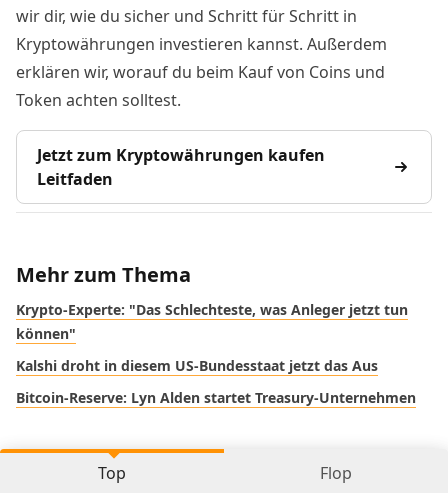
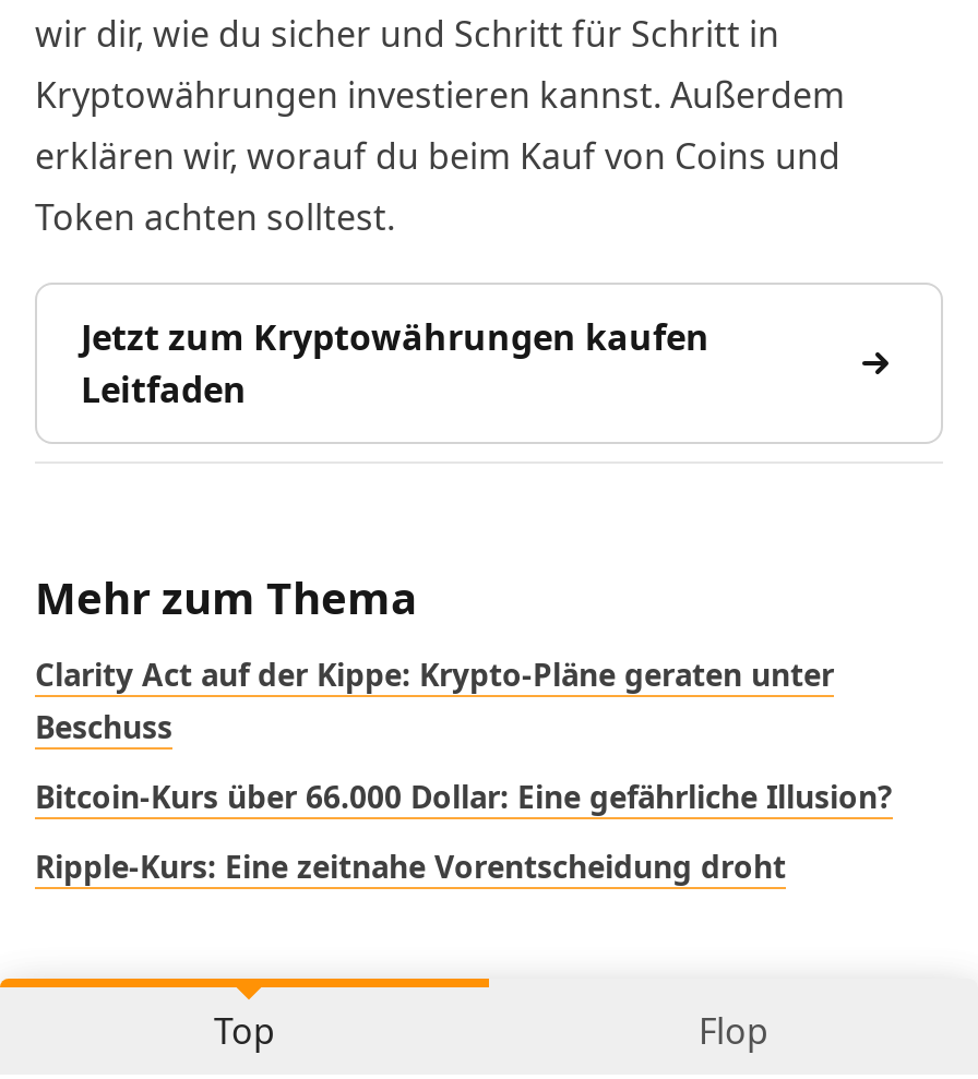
- Krypto-Experte: "Das Schlechteste, was Anleger jetzt tun
- können"
+ Clarity Act auf der Kippe: Krypto-Pläne geraten unter
+ Beschuss

- Kalshi droht in diesem US-Bundesstaat jetzt das Aus
+ Bitcoin-Kurs über 66.000 Dollar: Eine gefährliche Illusion?

- Bitcoin-Reserve: Lyn Alden startet Treasury-Unternehmen
+ Ripple-Kurs: Eine zeitnahe Vorentscheidung droht
